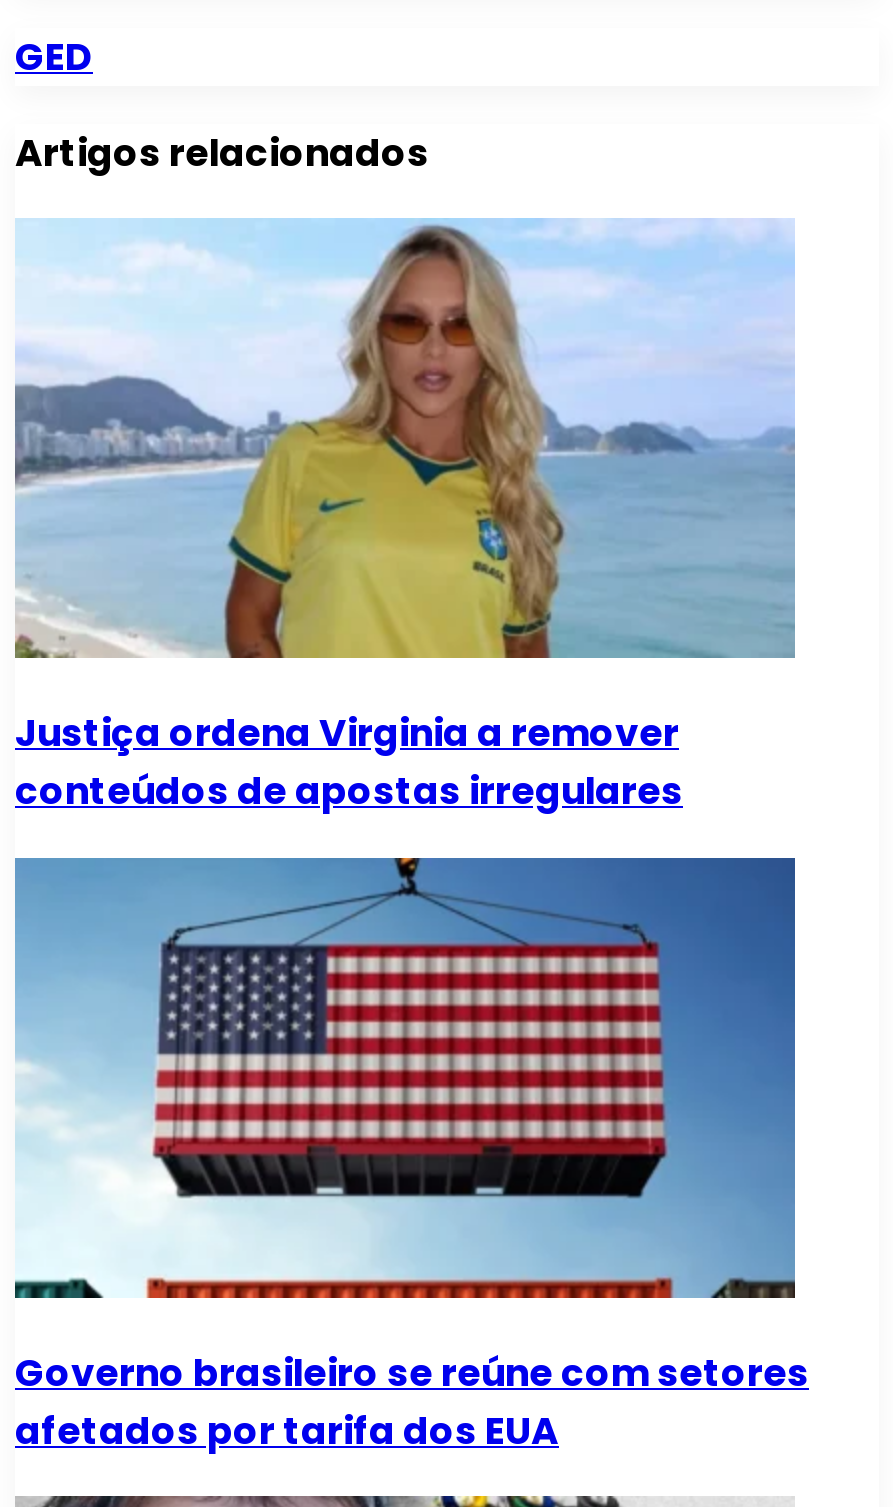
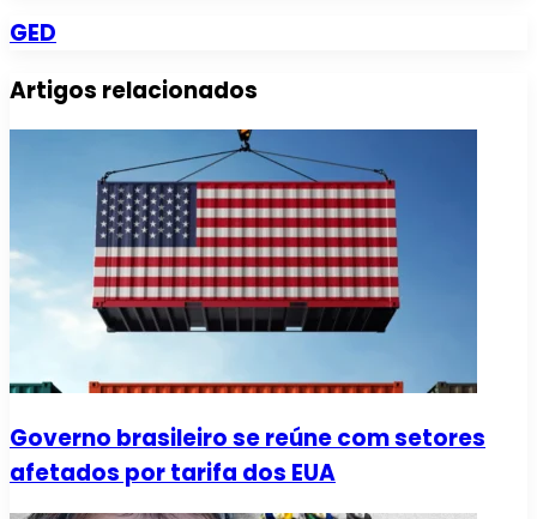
- [image]
- Justiça ordena Virginia a remover
- conteúdos de apostas irregulares
